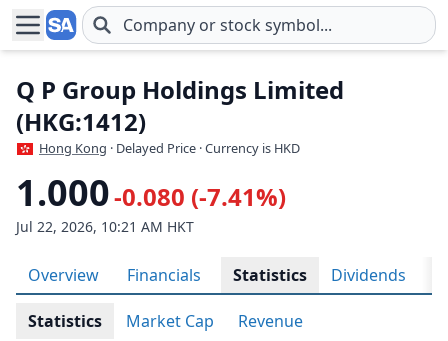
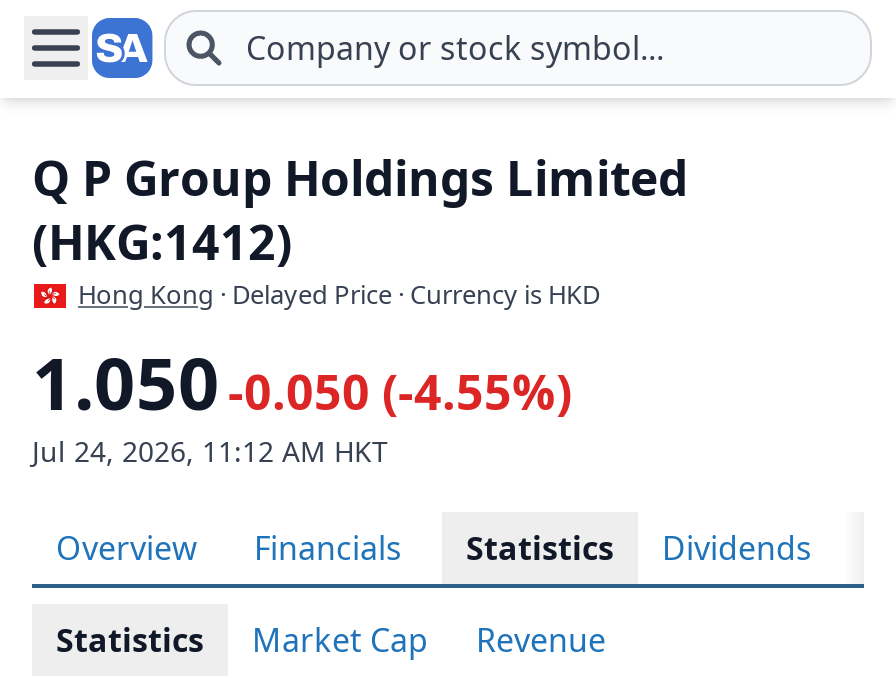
- 1.000 -0.080 (-7.41%)
+ 1.050 -0.050 (-4.55%)

- Jul 22, 2026, 10:21 AM HKT
+ Jul 24, 2026, 11:12 AM HKT
